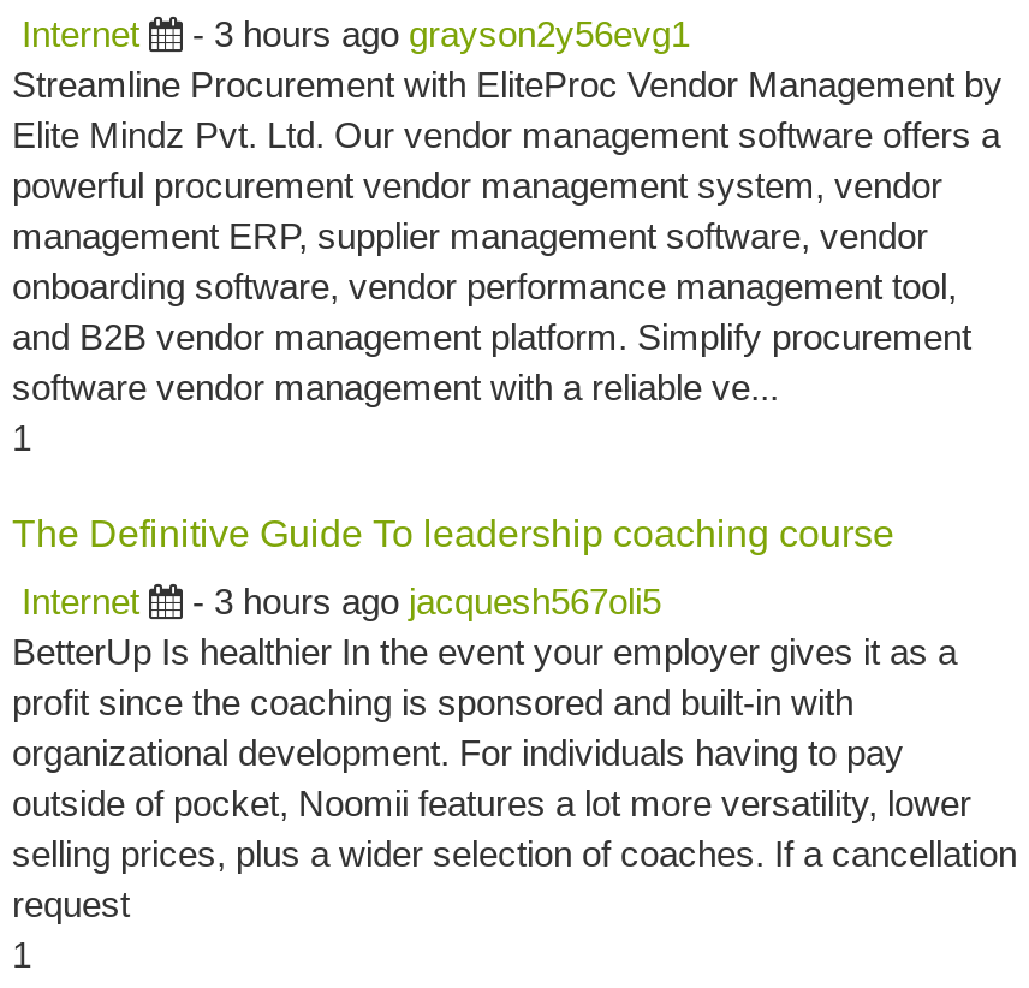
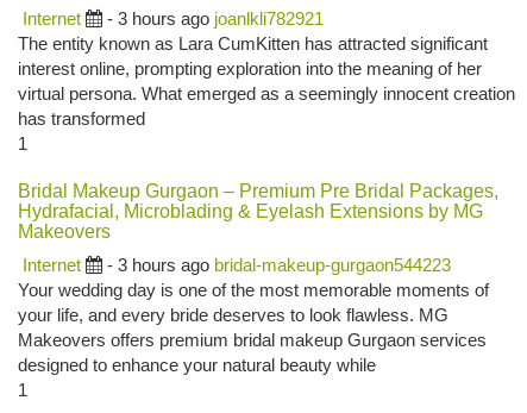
- - 3 hours ago grayson2y56evg1
- Streamline Procurement with EliteProc Vendor Management by
- Elite Mindz Pvt. Ltd. Our vendor management software offers a
- powerful procurement vendor management system, vendor
- management ERP, supplier management software, vendor
- onboarding software, vendor performance management tool,
- and B2B vendor management platform. Simplify procurement
- software vendor management with a reliable ve...
+ - 3 hours ago joanlkli782921
+ The entity known as Lara CumKitten has attracted significant
+ interest online, prompting exploration into the meaning of her
+ virtual persona. What emerged as a seemingly innocent creation
+ has transformed

- The Definitive Guide To leadership coaching course
+ Bridal Makeup Gurgaon – Premium Pre Bridal Packages,
+ Hydrafacial, Microblading & Eyelash Extensions by MG
+ Makeovers

- - 3 hours ago jacquesh567oli5
- BetterUp Is healthier In the event your employer gives it as a
- profit since the coaching is sponsored and built-in with
- organizational development. For individuals having to pay
- outside of pocket, Noomii features a lot more versatility, lower
- selling prices, plus a wider selection of coaches. If a cancellation
- request
+ - 3 hours ago bridal-makeup-gurgaon544223
+ Your wedding day is one of the most memorable moments of
+ your life, and every bride deserves to look flawless. MG
+ Makeovers offers premium bridal makeup Gurgaon services
+ designed to enhance your natural beauty while
